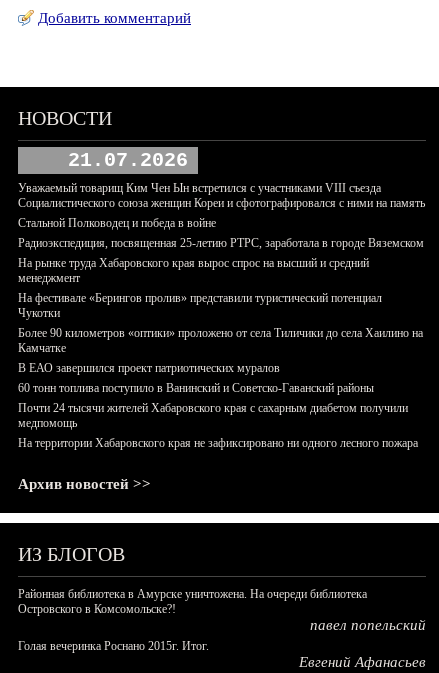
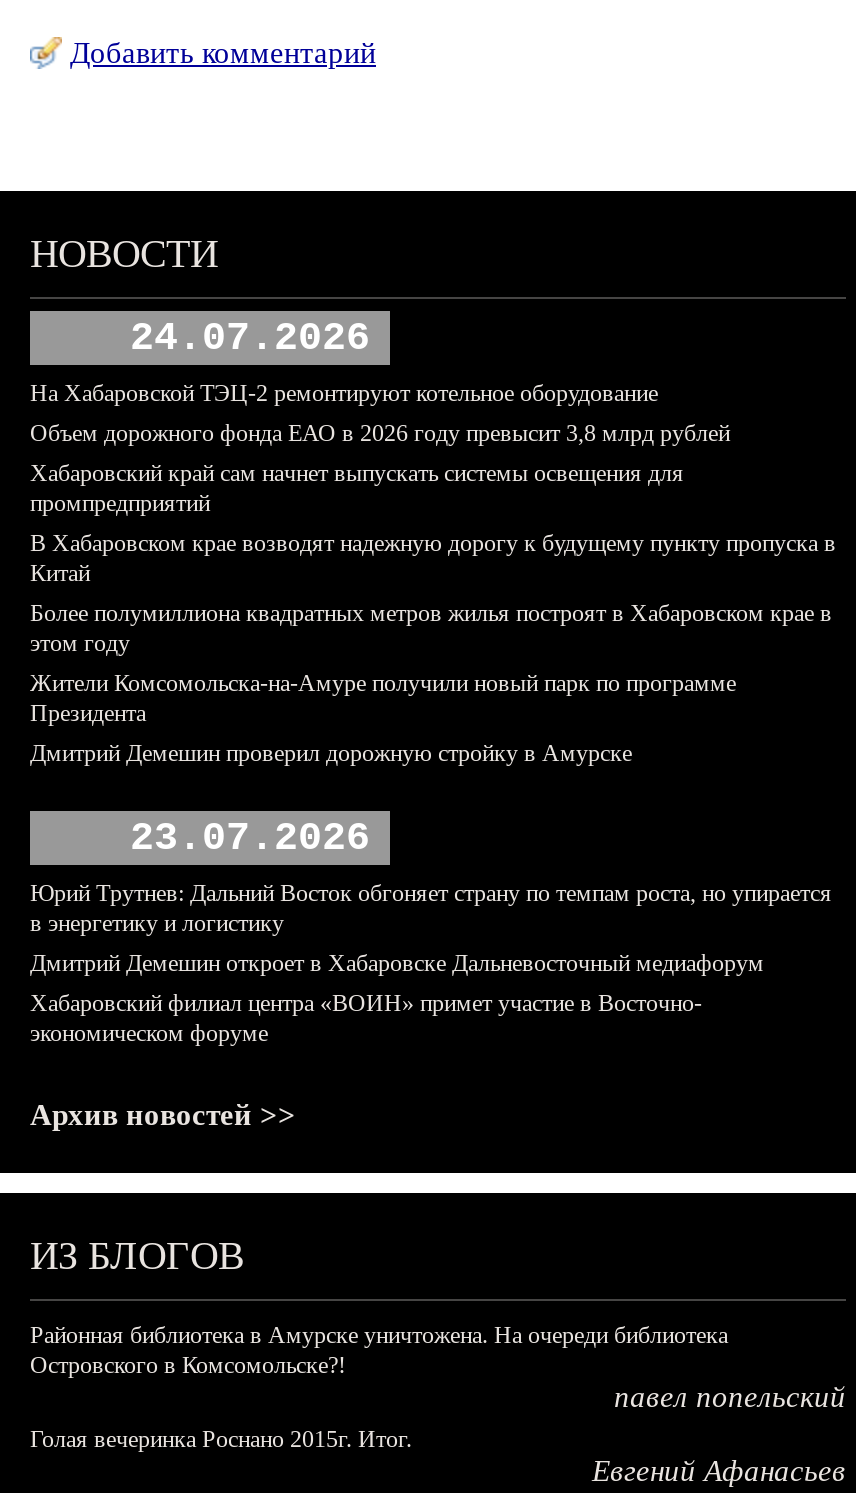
- 21.07.2026
- Уважаемый товарищ Ким Чен Ын встретился с участниками VIII съезда
- Социалистического союза женщин Кореи и сфотографировался с ними на память
- Стальной Полководец и победа в войне
- Радиоэкспедиция, посвященная 25-летию РТРС, заработала в городе Вяземском
- На рынке труда Хабаровского края вырос спрос на высший и средний
- менеджмент
- На фестивале «Берингов пролив» представили туристический потенциал
- Чукотки
- Более 90 километров «оптики» проложено от села Тиличики до села Хаилино на
- Камчатке
- В ЕАО завершился проект патриотических муралов
- 60 тонн топлива поступило в Ванинский и Советско-Гаванский районы
- Почти 24 тысячи жителей Хабаровского края с сахарным диабетом получили
- медпомощь
- На территории Хабаровского края не зафиксировано ни одного лесного пожара
+ 24.07.2026
+ На Хабаровской ТЭЦ-2 ремонтируют котельное оборудование
+ Объем дорожного фонда ЕАО в 2026 году превысит 3,8 млрд рублей
+ Хабаровский край сам начнет выпускать системы освещения для
+ промпредприятий
+ В Хабаровском крае возводят надежную дорогу к будущему пункту пропуска в
+ Китай
+ Более полумиллиона квадратных метров жилья построят в Хабаровском крае в
+ этом году
+ Жители Комсомольска-на-Амуре получили новый парк по программе
+ Президента
+ Дмитрий Демешин проверил дорожную стройку в Амурске
+ 23.07.2026
+ Юрий Трутнев: Дальний Восток обгоняет страну по темпам роста, но упирается
+ в энергетику и логистику
+ Дмитрий Демешин откроет в Хабаровске Дальневосточный медиафорум
+ Хабаровский филиал центра «ВОИН» примет участие в Восточно-
+ экономическом форуме
